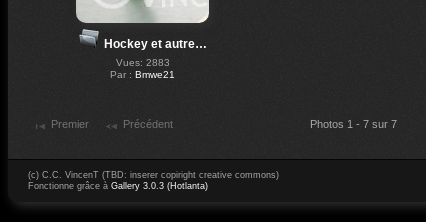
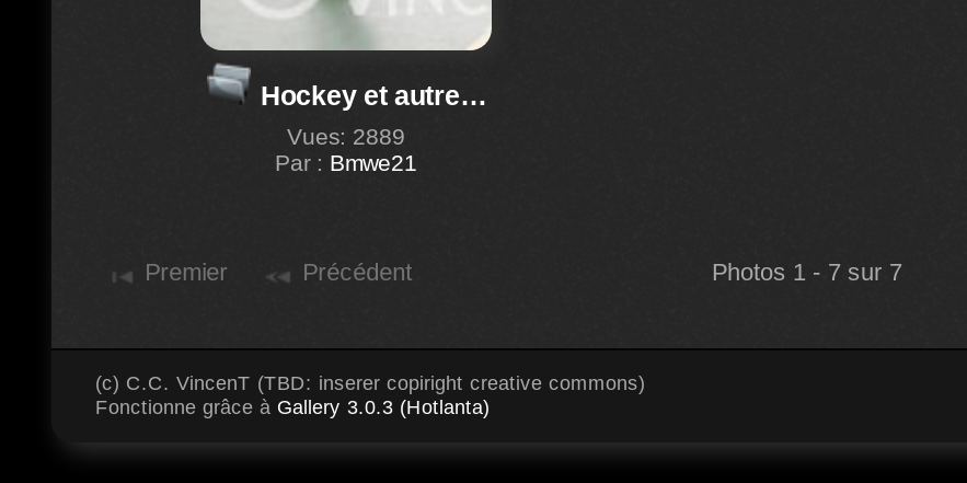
- Vues: 2883
+ Vues: 2889
